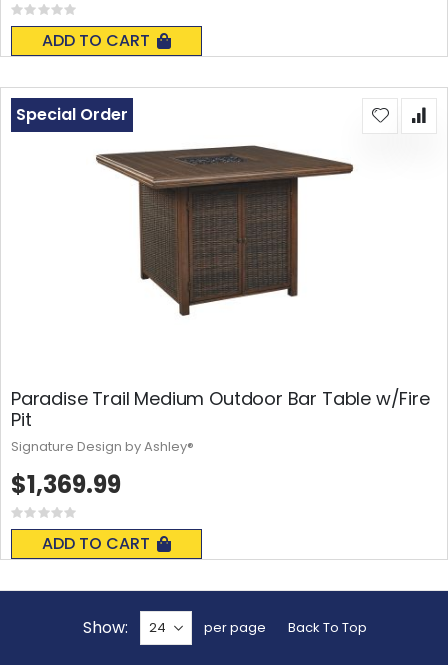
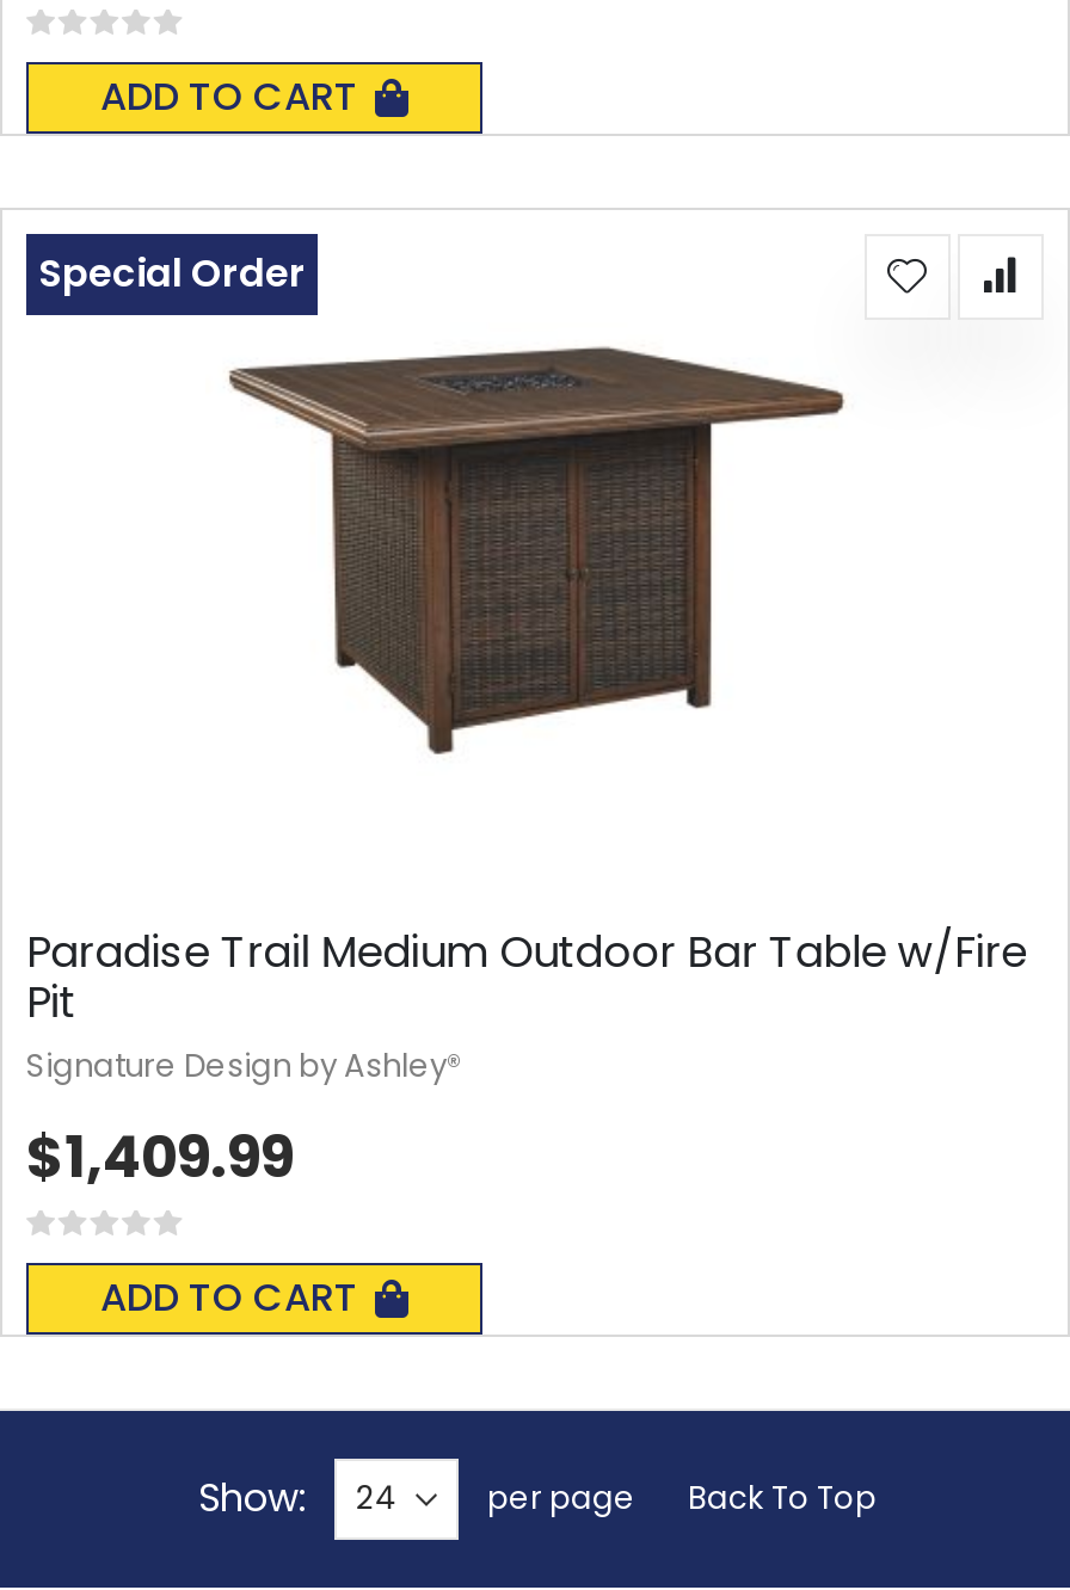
- $1,369.99
+ $1,409.99
